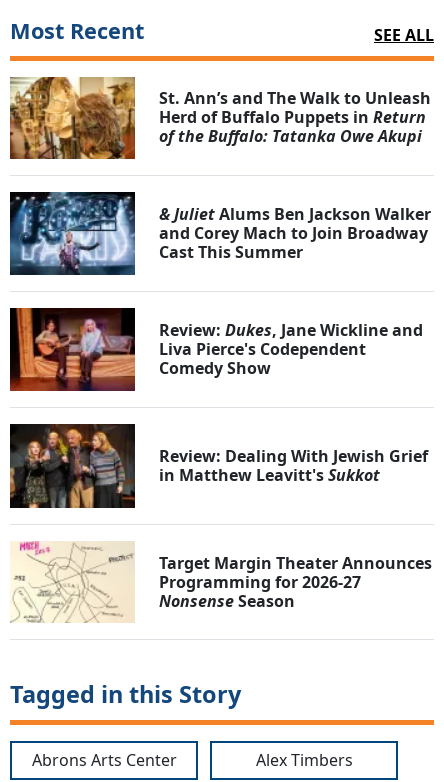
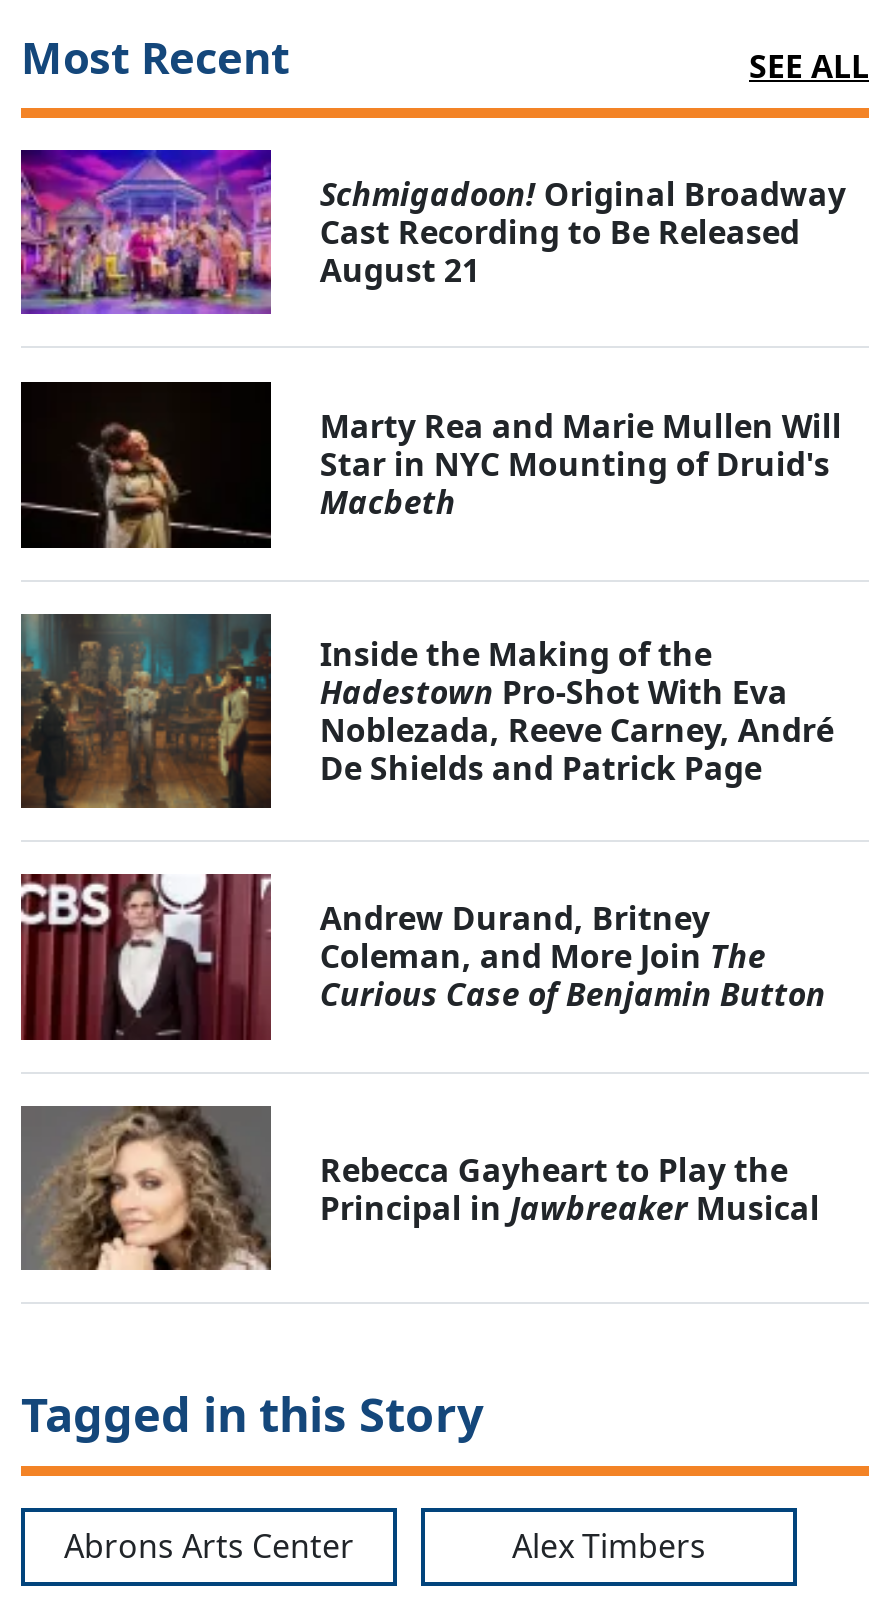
- [image]
- St. Ann’s and The Walk to Unleash
- Herd of Buffalo Puppets in Return
- of the Buffalo: Tatanka Owe Akupi
+ [image]
+ Schmigadoon! Original Broadway
+ Cast Recording to Be Released
+ August 21

- [image]
- & Juliet Alums Ben Jackson Walker
- and Corey Mach to Join Broadway
- Cast This Summer
+ [image]
+ Marty Rea and Marie Mullen Will
+ Star in NYC Mounting of Druid's
+ Macbeth

- [image]
- Review: Dukes, Jane Wickline and
- Liva Pierce's Codependent
- Comedy Show
+ [image]
+ Inside the Making of the
+ Hadestown Pro-Shot With Eva
+ Noblezada, Reeve Carney, André
+ De Shields and Patrick Page

- [image]
- Review: Dealing With Jewish Grief
- in Matthew Leavitt's Sukkot
+ [image]
+ Andrew Durand, Britney
+ Coleman, and More Join The
+ Curious Case of Benjamin Button

- [image]
- Target Margin Theater Announces
- Programming for 2026-27
- Nonsense Season
+ [image]
+ Rebecca Gayheart to Play the
+ Principal inJawbreaker Musical
